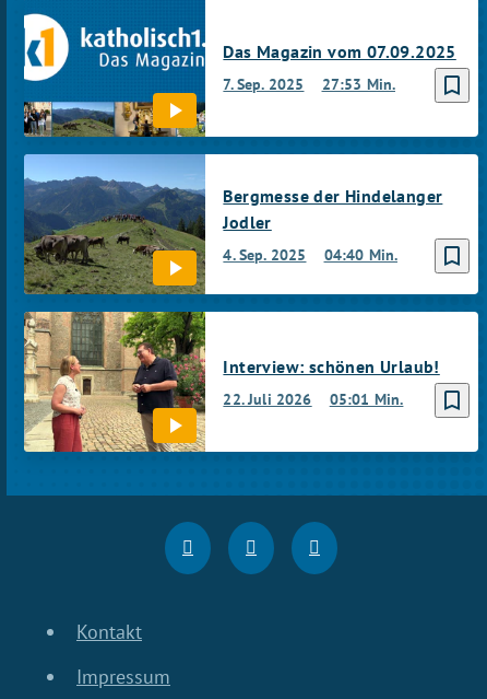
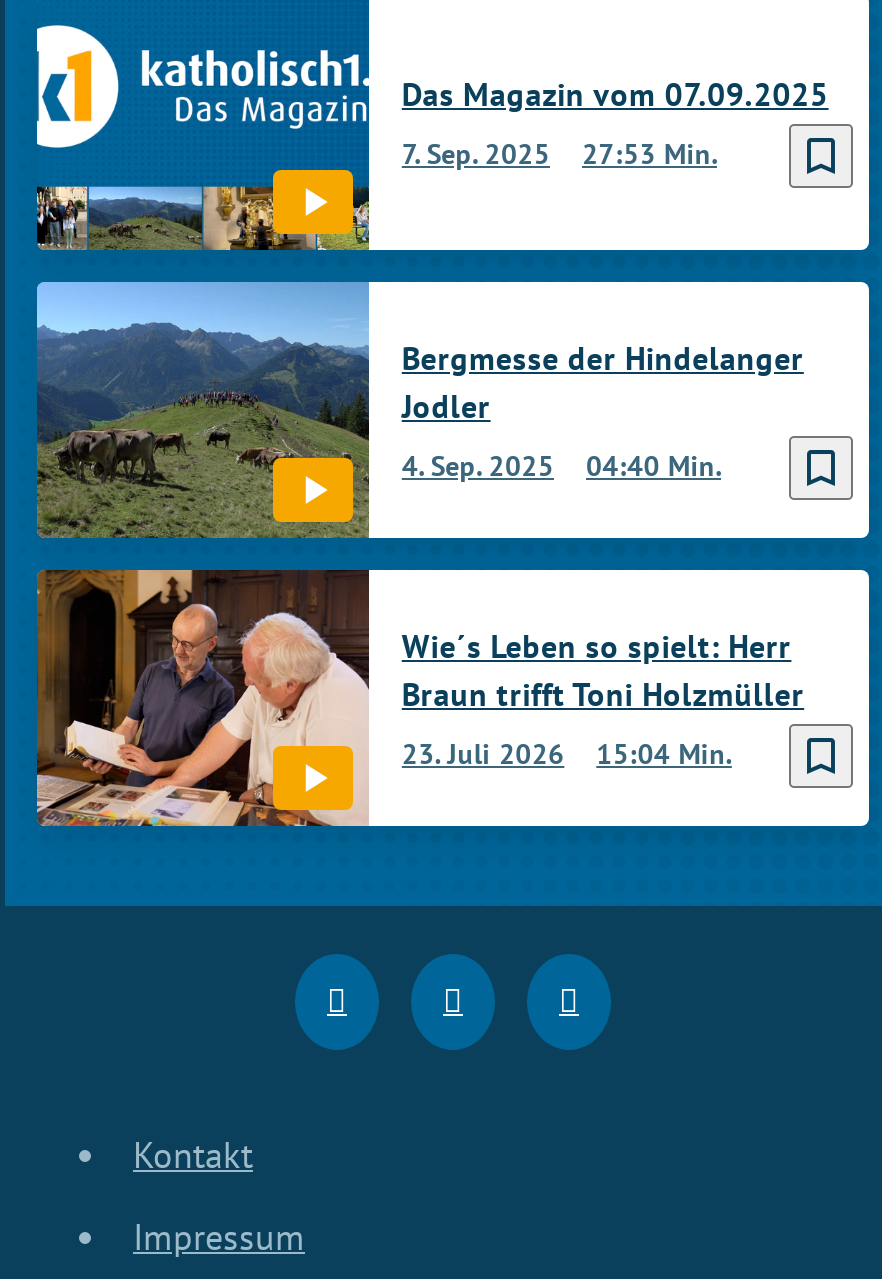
- [image]
- 22. Juli 2026
- 05:01 Min.
+ [image]
+ 23. Juli 2026
+ 15:04 Min.

- Interview: schönen Urlaub!
+ Wie´s Leben so spielt: Herr
+ Braun trifft Toni Holzmüller
